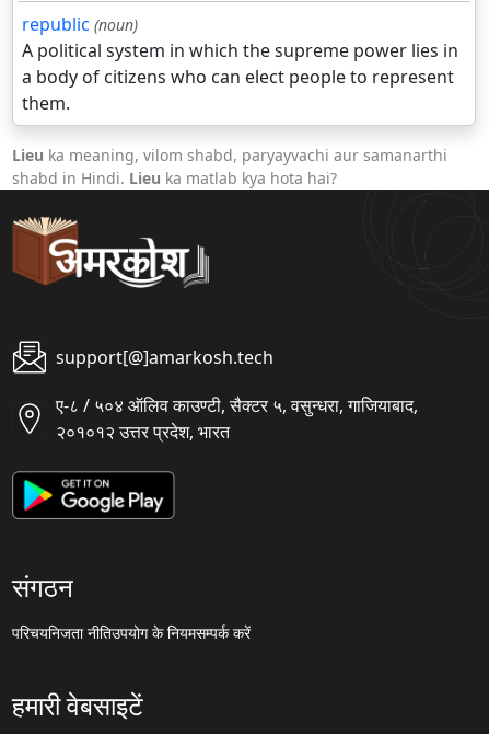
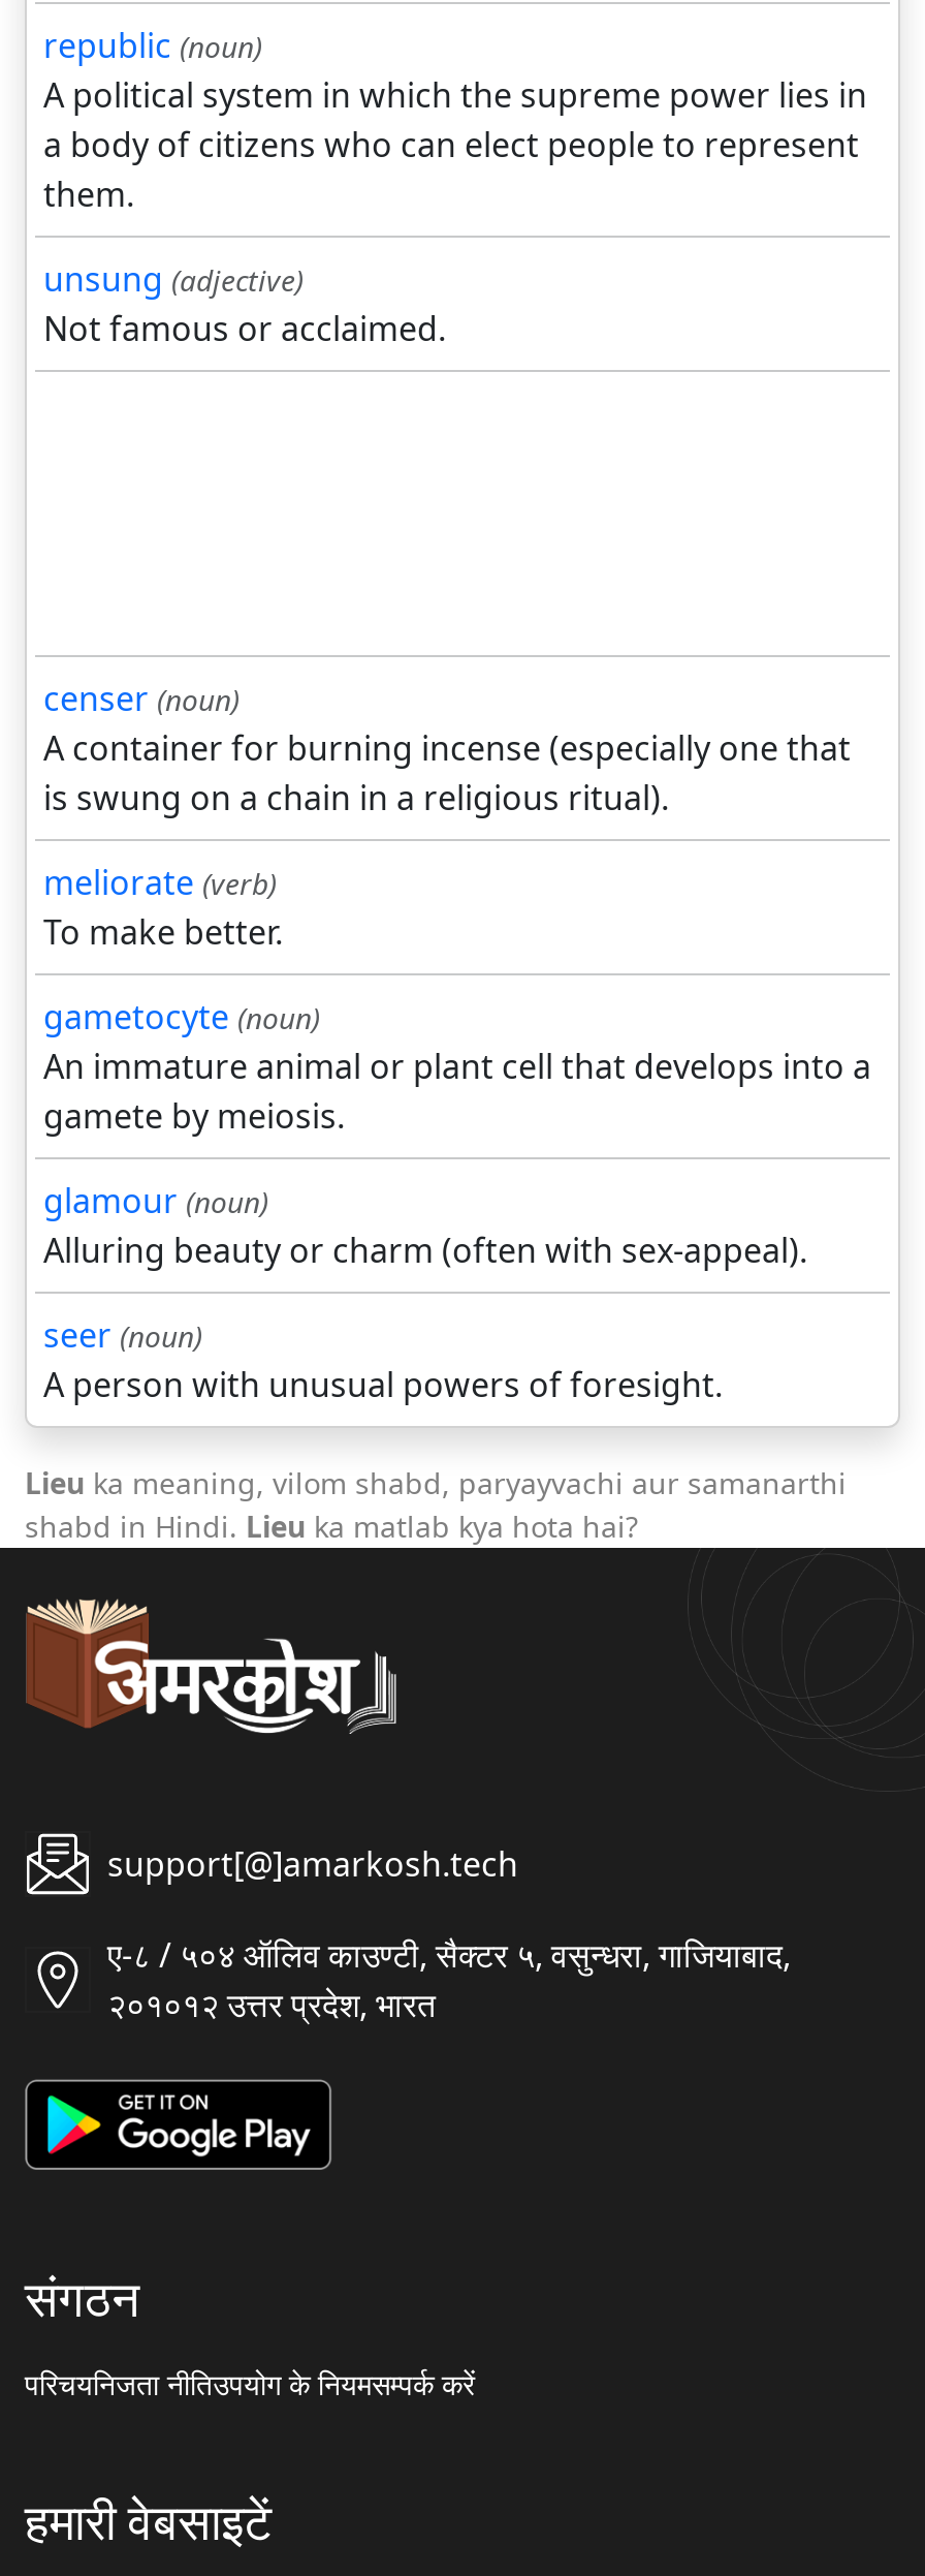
+ unsung (adjective)
+ Not famous or acclaimed.

+ censer (noun)
+ A container for burning incense (especially one that
+ is swung on a chain in a religious ritual).
+ meliorate (verb)
+ To make better.
+ gametocyte (noun)
+ An immature animal or plant cell that develops into a
+ gamete by meiosis.
+ glamour (noun)
+ Alluring beauty or charm (often with sex-appeal).
+ seer (noun)
+ A person with unusual powers of foresight.
